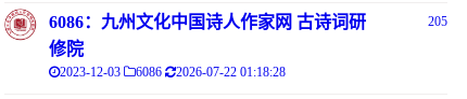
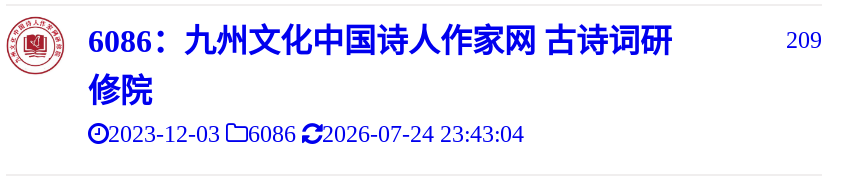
- 205
+ 209

- 2023-12-03 6086 2026-07-22 01:18:28
+ 2023-12-03 6086 2026-07-24 23:43:04
